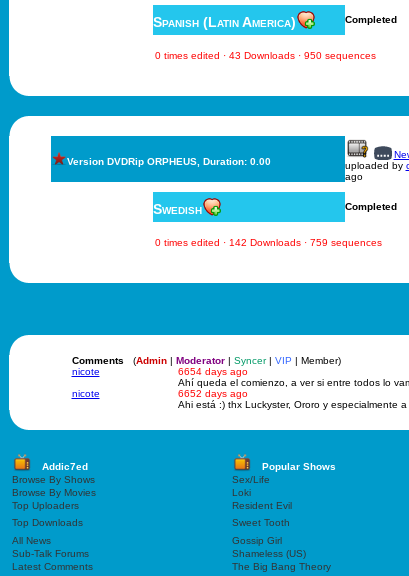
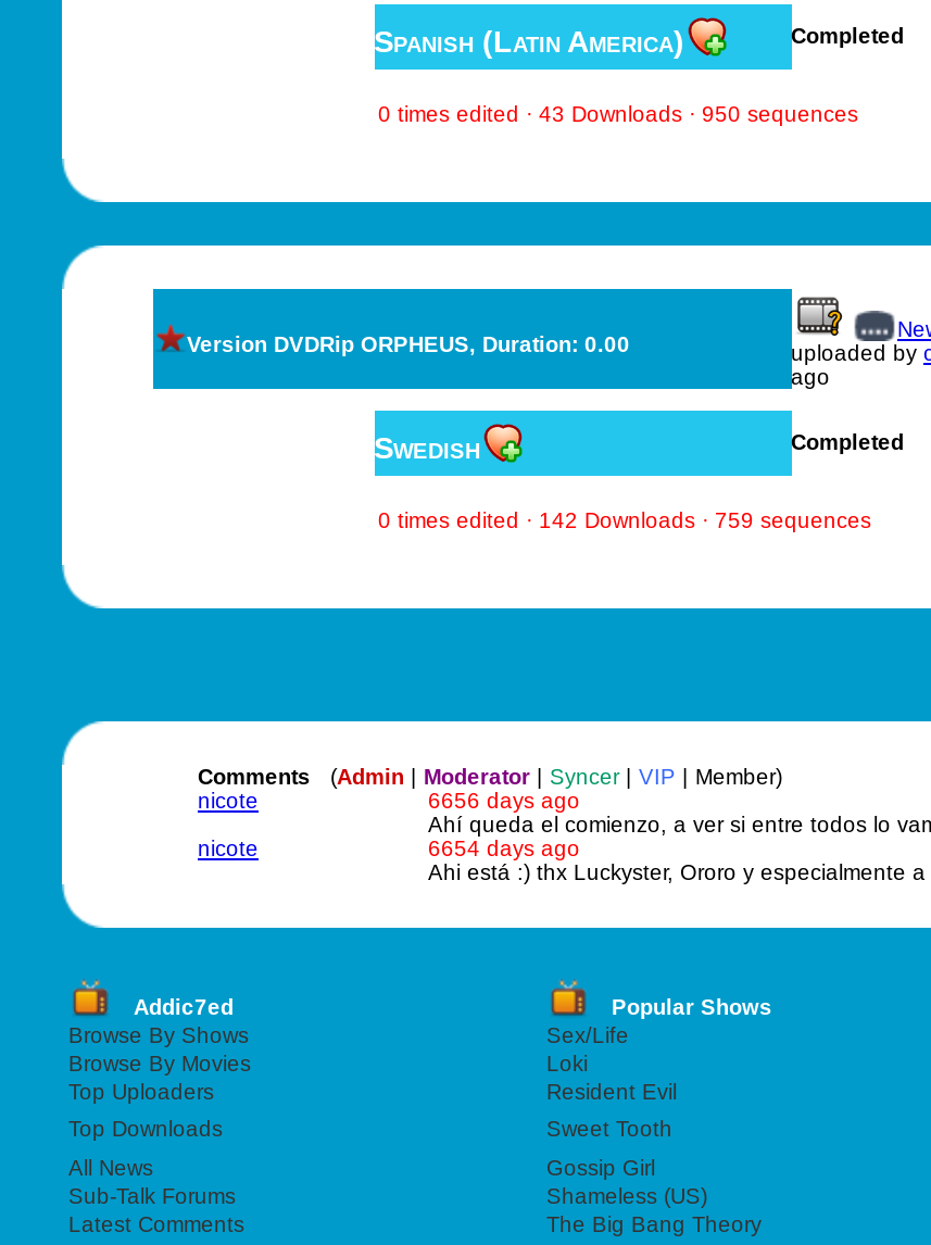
- 6654 days ago
+ 6656 days ago

- 6652 days ago
+ 6654 days ago
